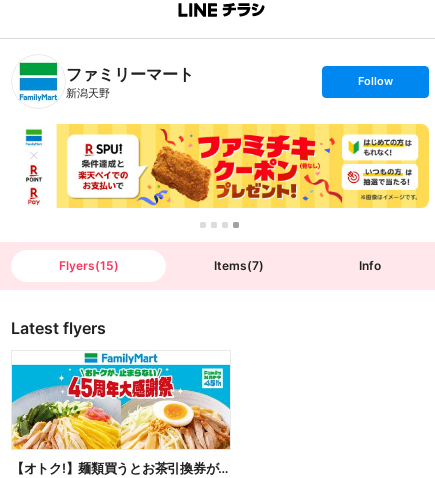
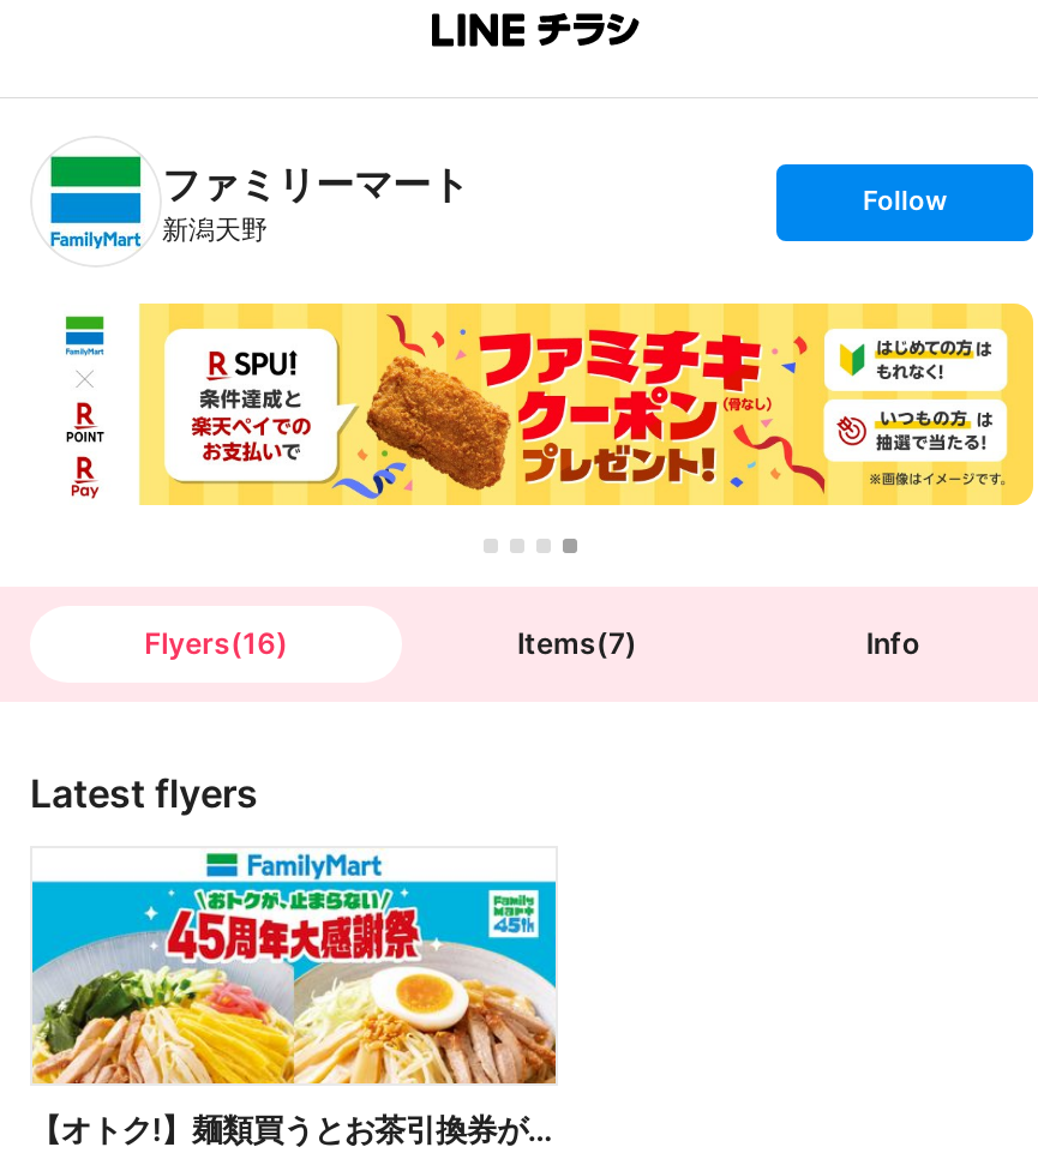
- Flyers(15)
+ Flyers(16)
